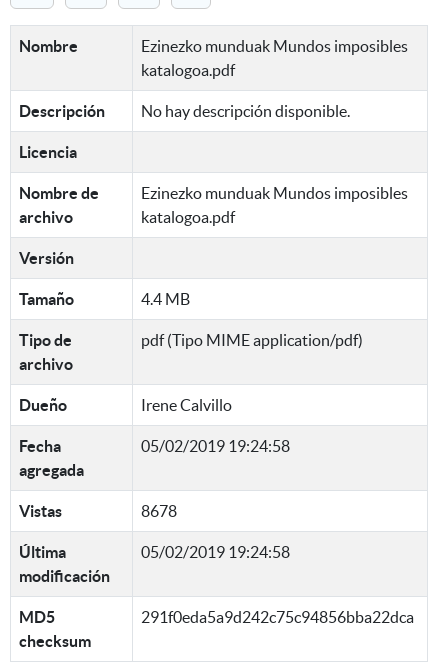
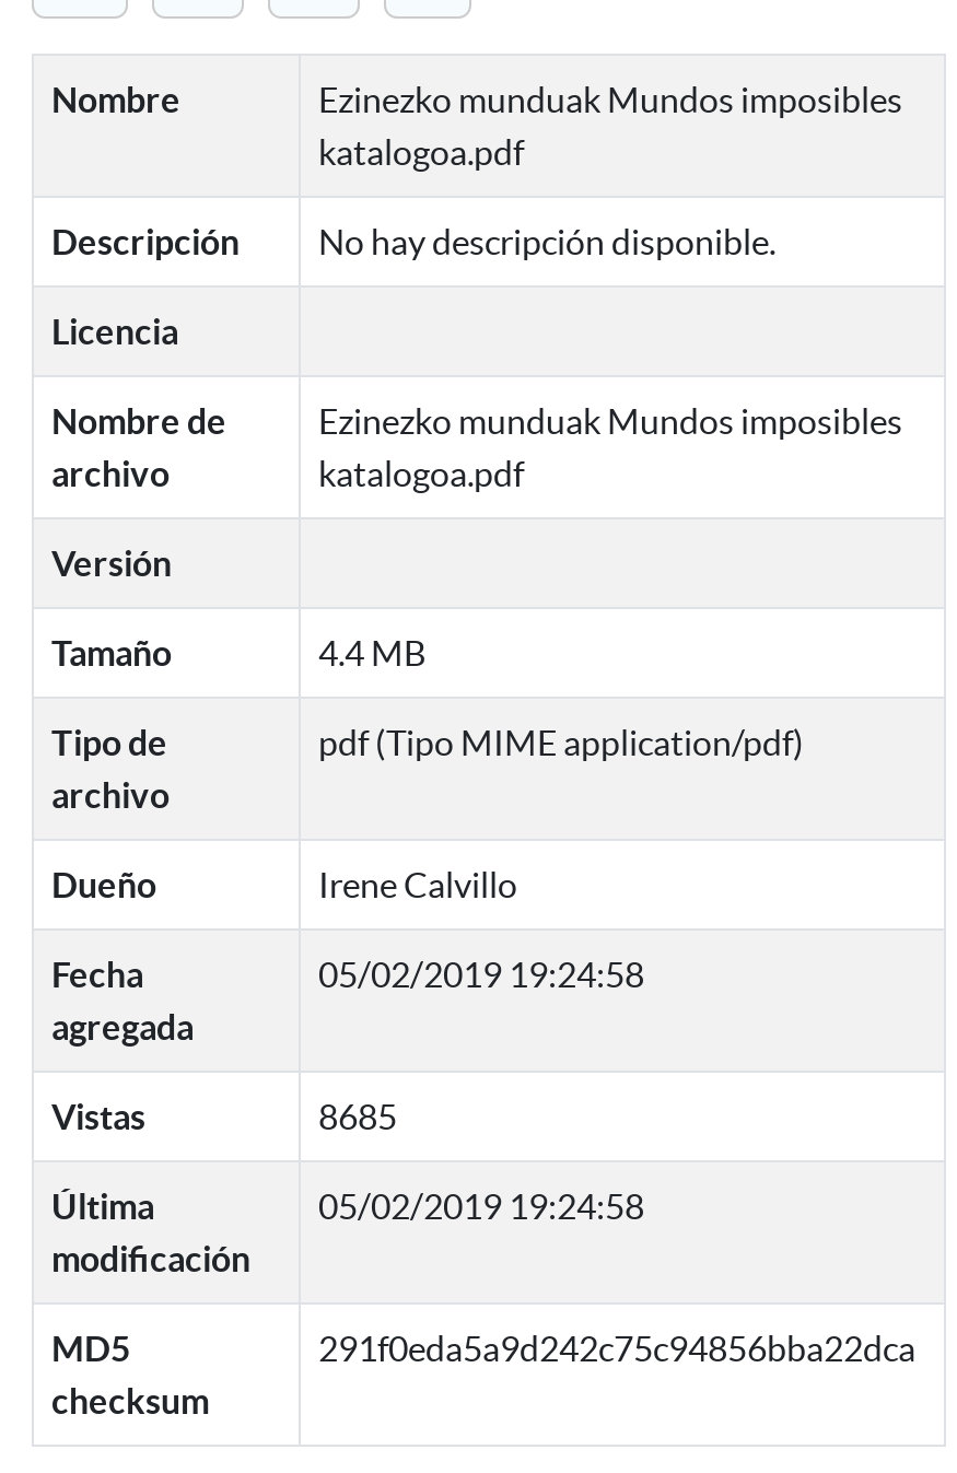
- 8678
+ 8685
